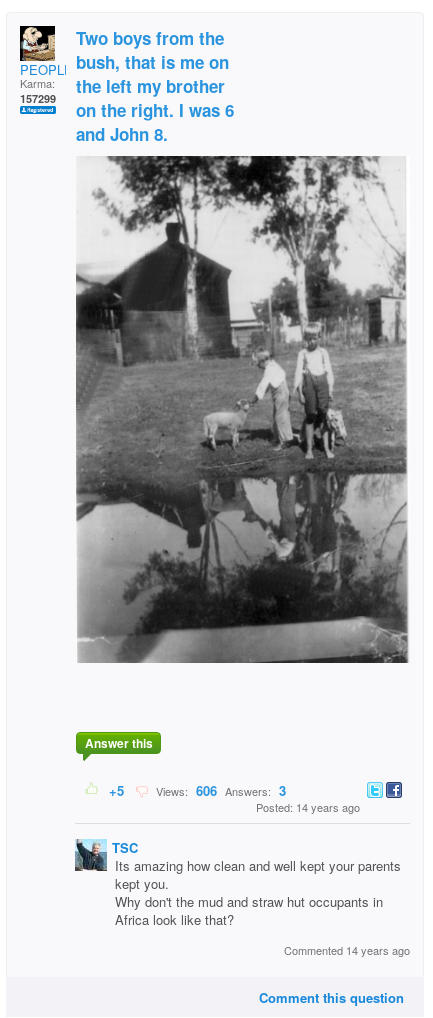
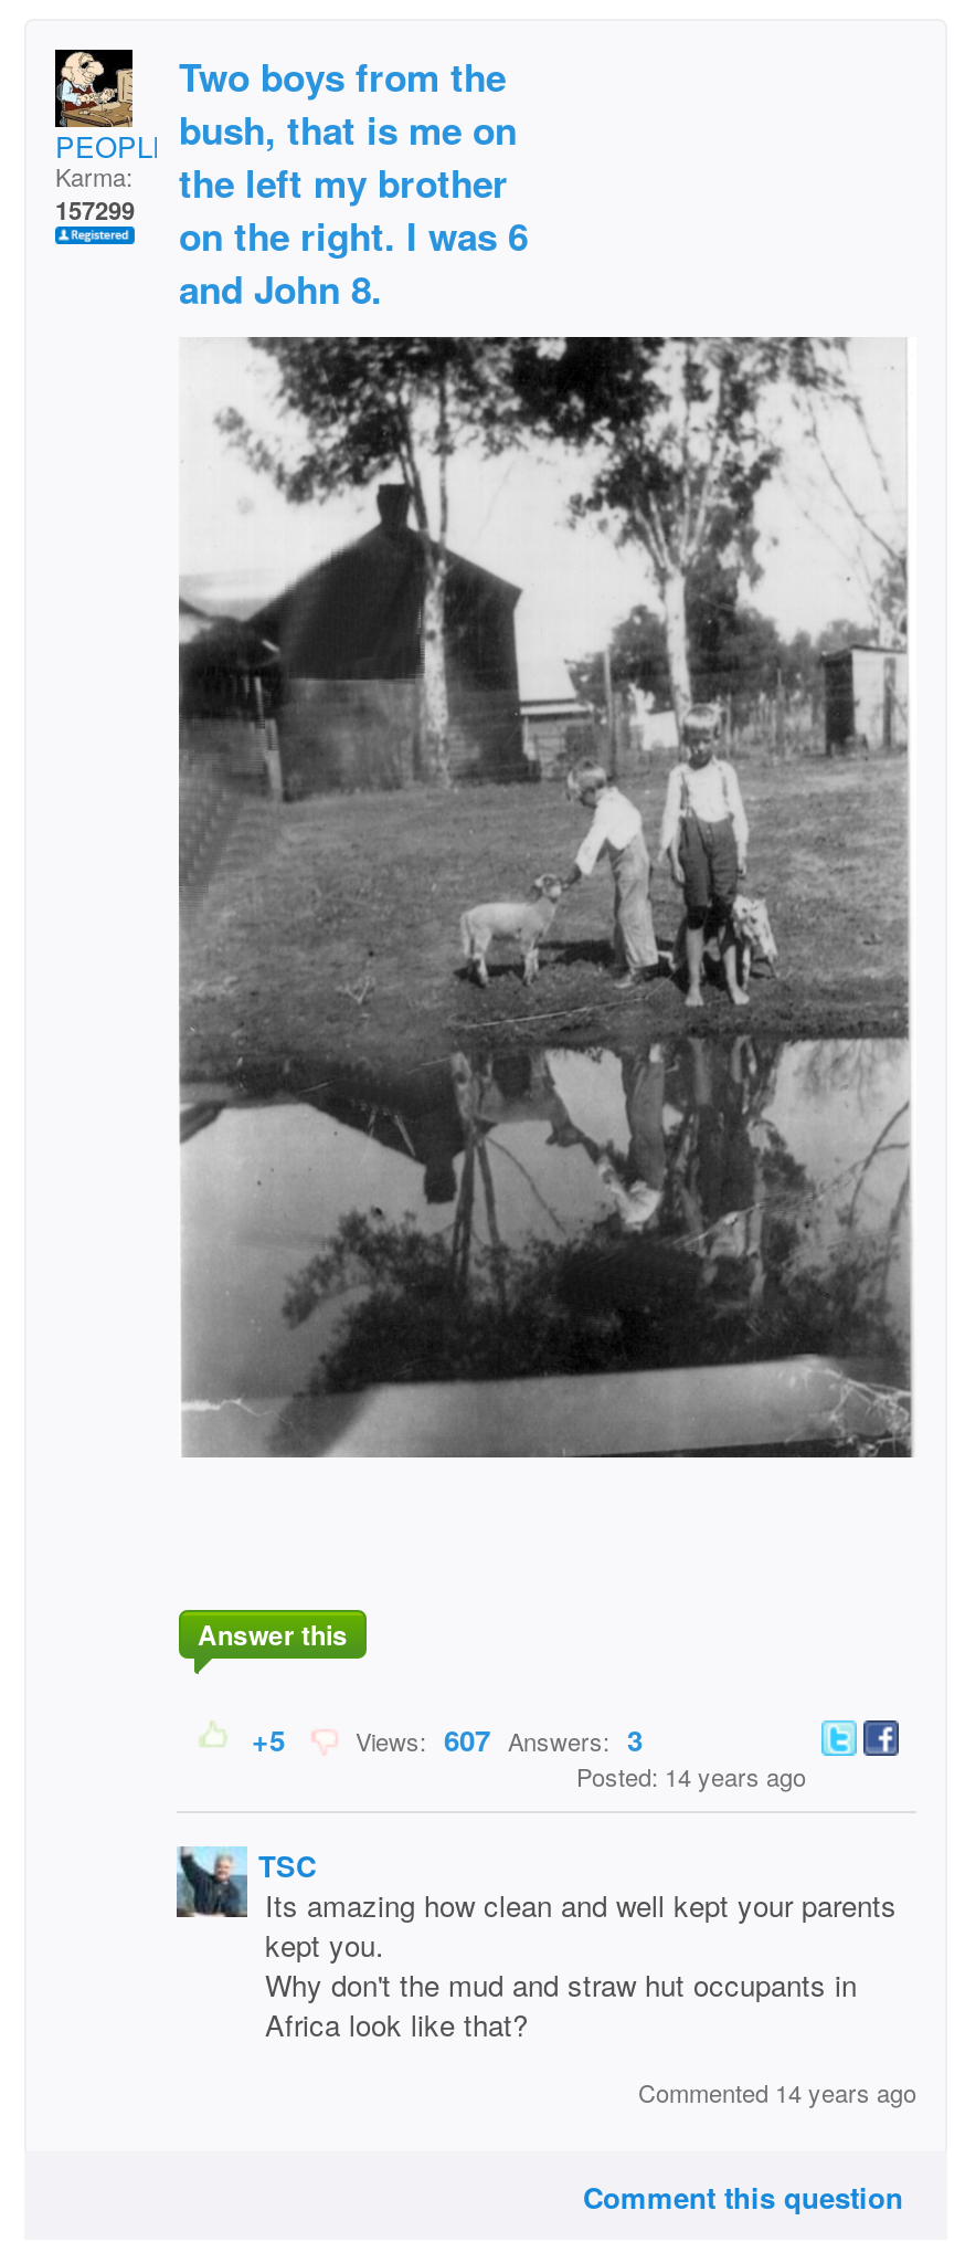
- Views: 606 Answers: 3
+ Views: 607 Answers: 3
